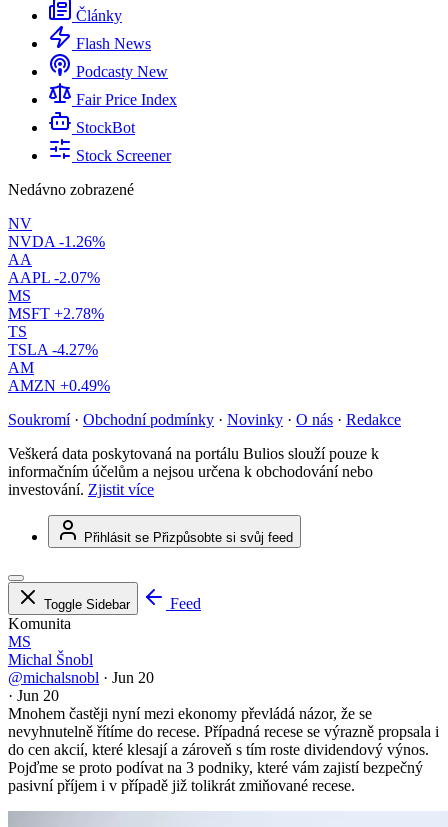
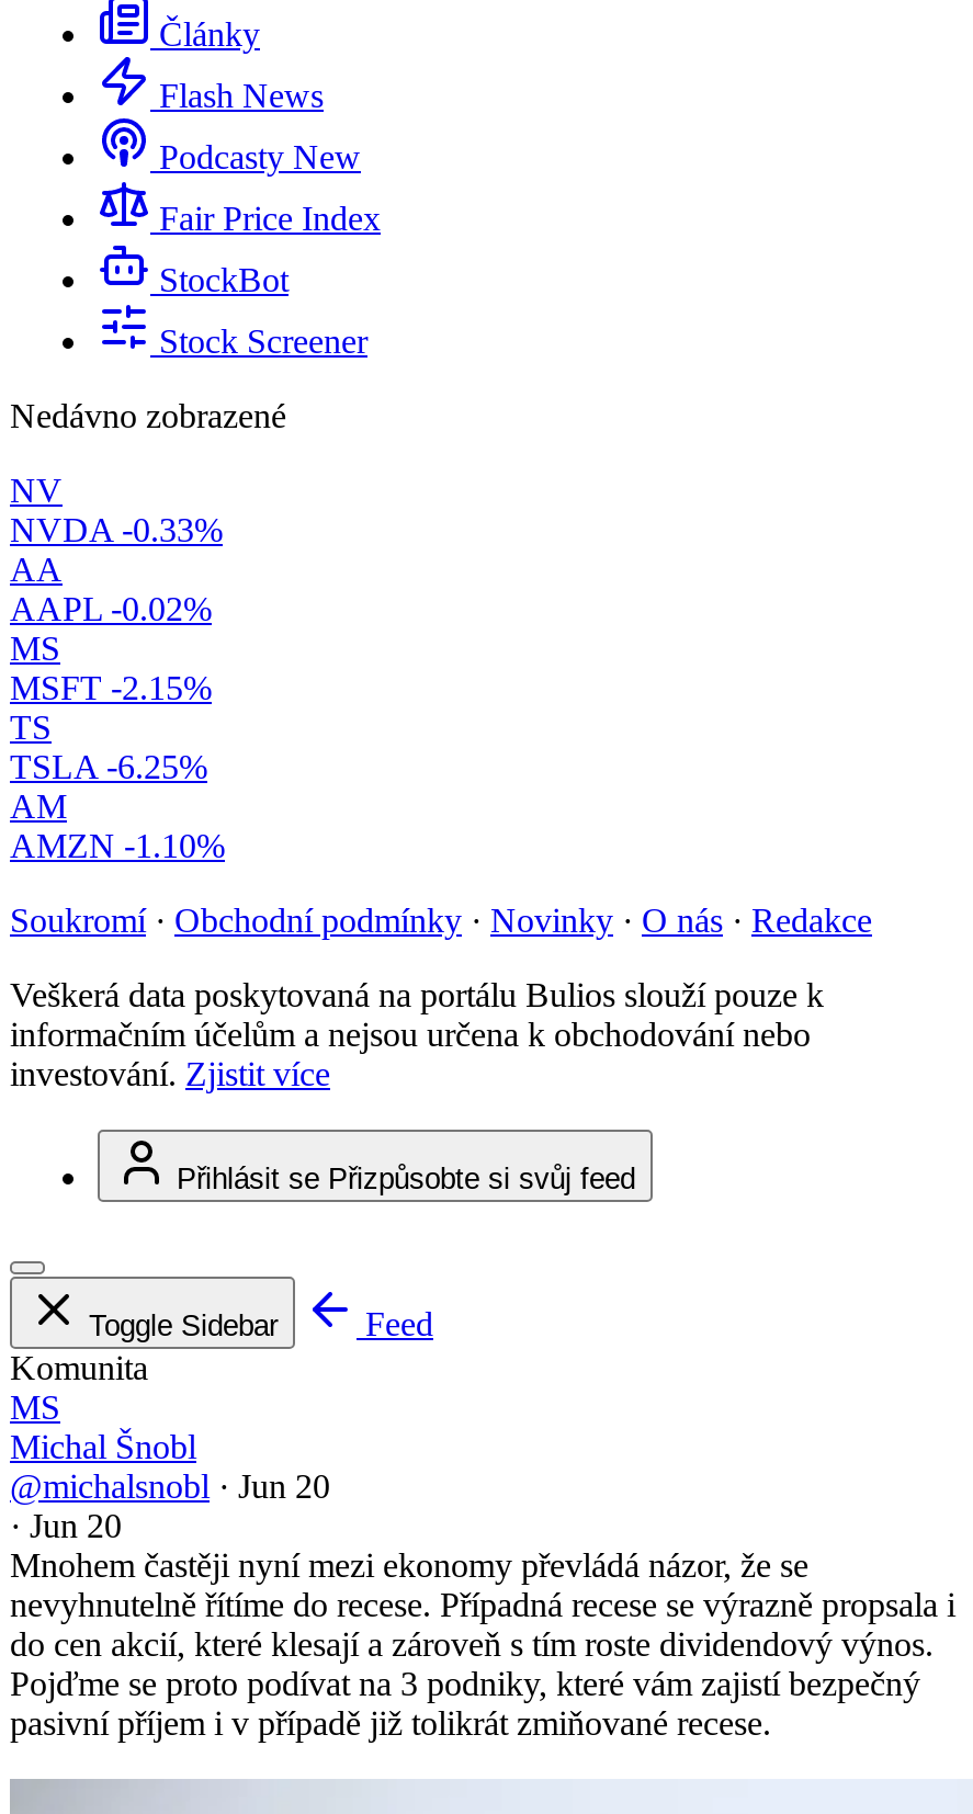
- NVDA -1.26%
+ NVDA -0.33%

- AAPL -2.07%
+ AAPL -0.02%

- MSFT +2.78%
+ MSFT -2.15%

- TSLA -4.27%
+ TSLA -6.25%

- AMZN +0.49%
+ AMZN -1.10%
